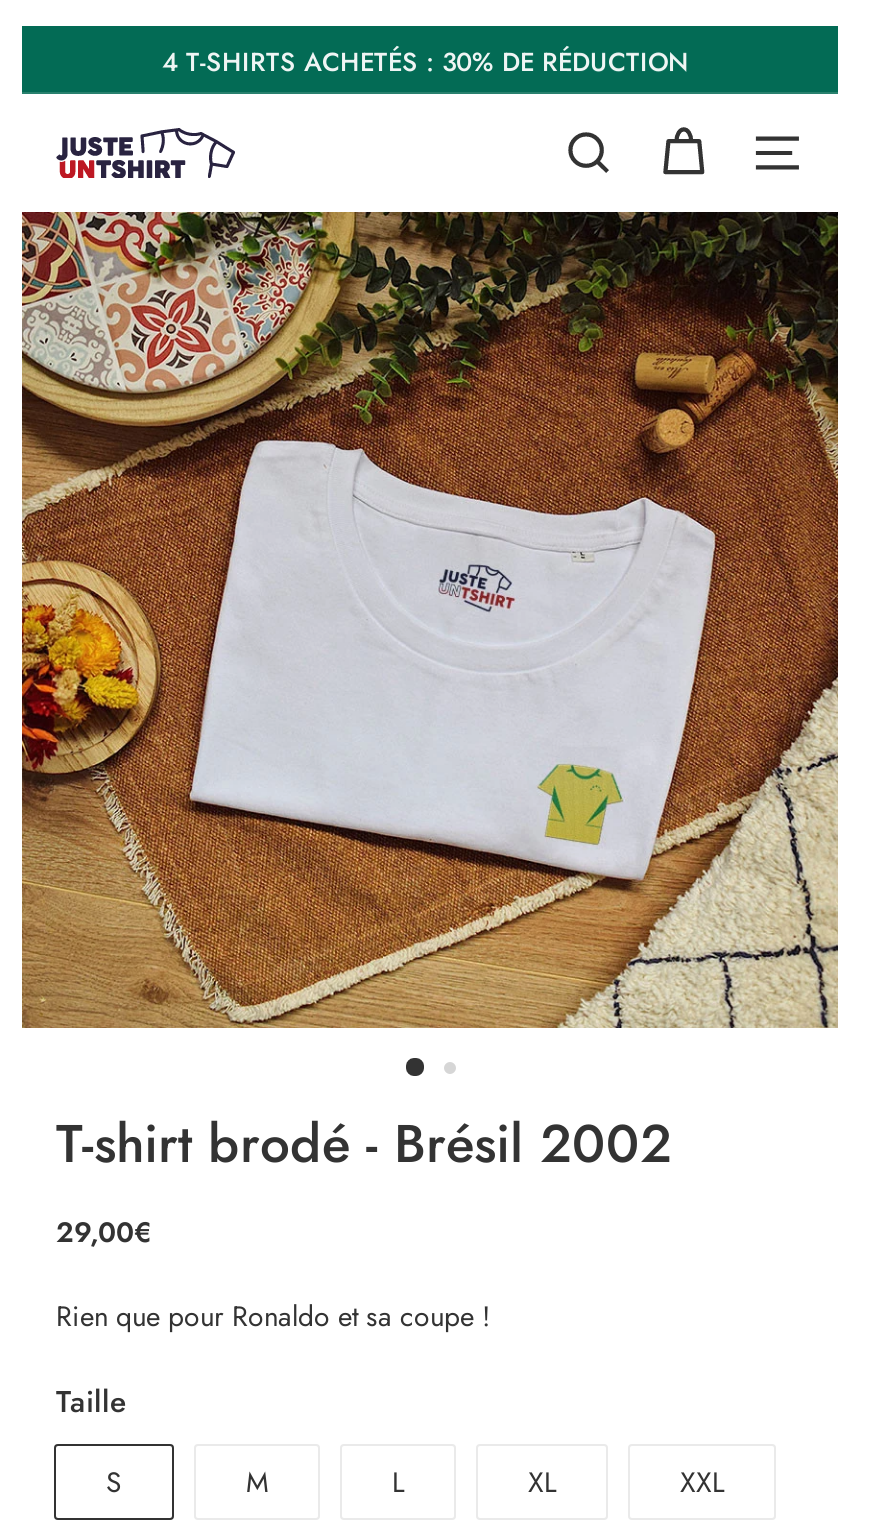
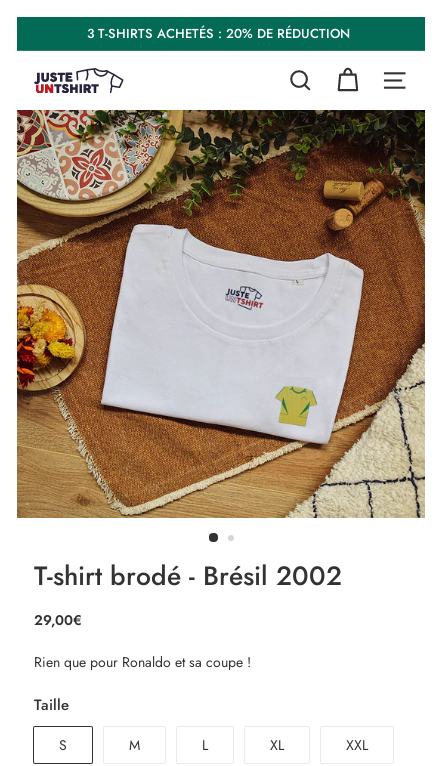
- 4 T-SHIRTS ACHETÉS : 30% DE RÉDUCTION
+ 3 T-SHIRTS ACHETÉS : 20% DE RÉDUCTION
